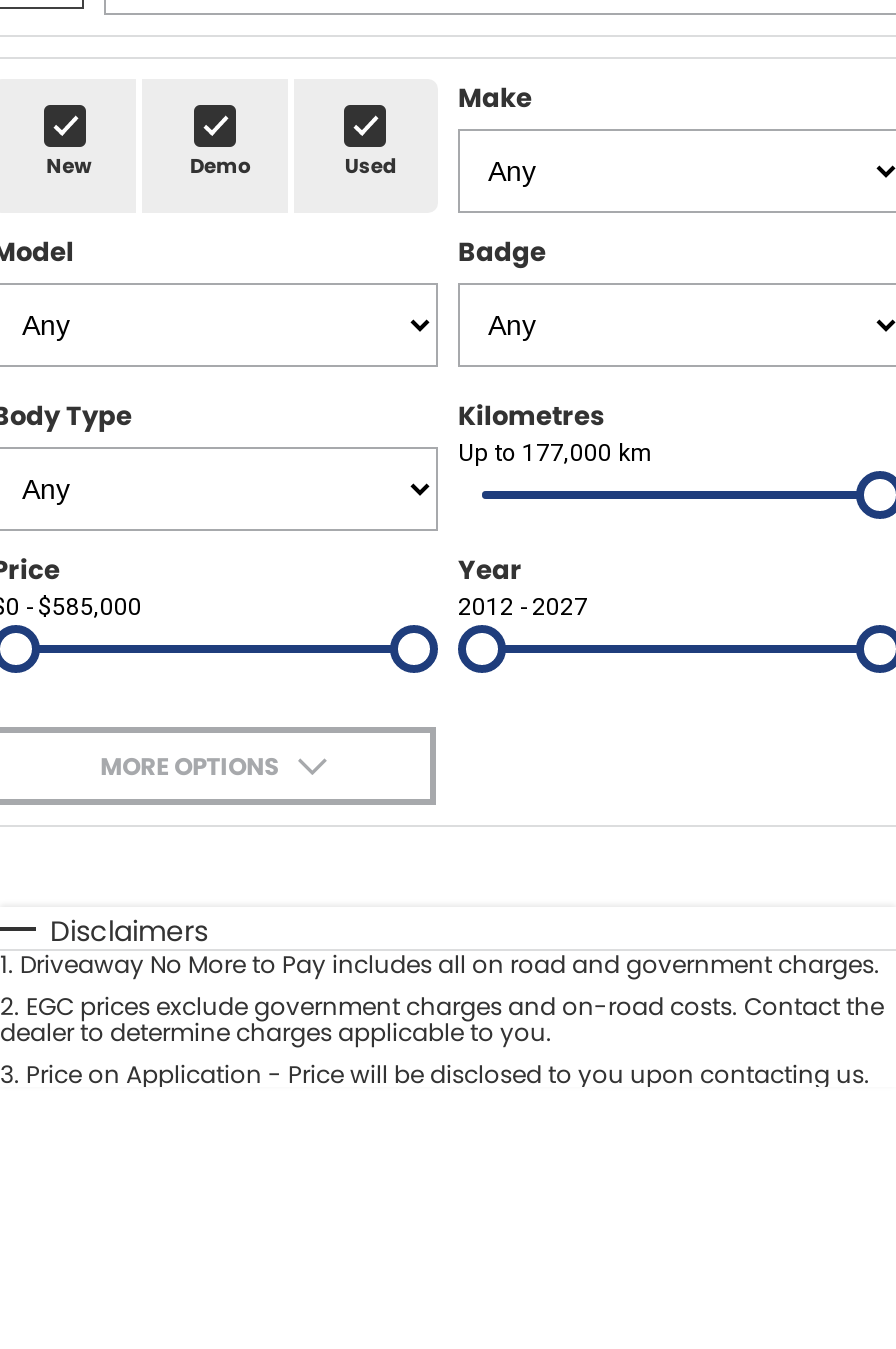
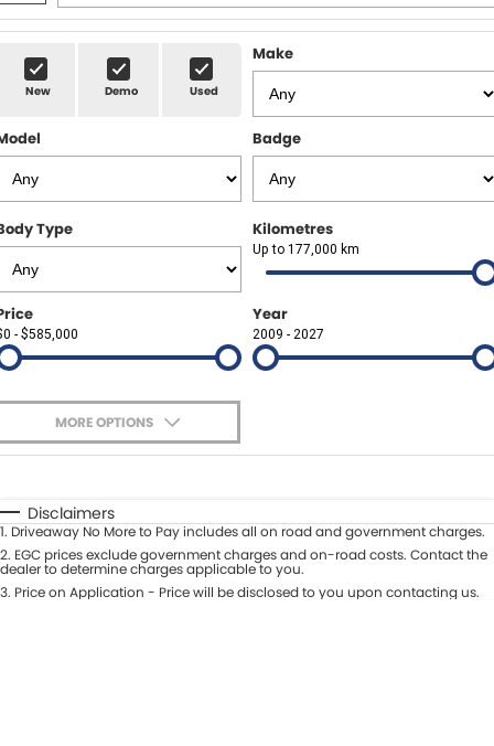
- 2012 - 2027
+ 2009 - 2027
